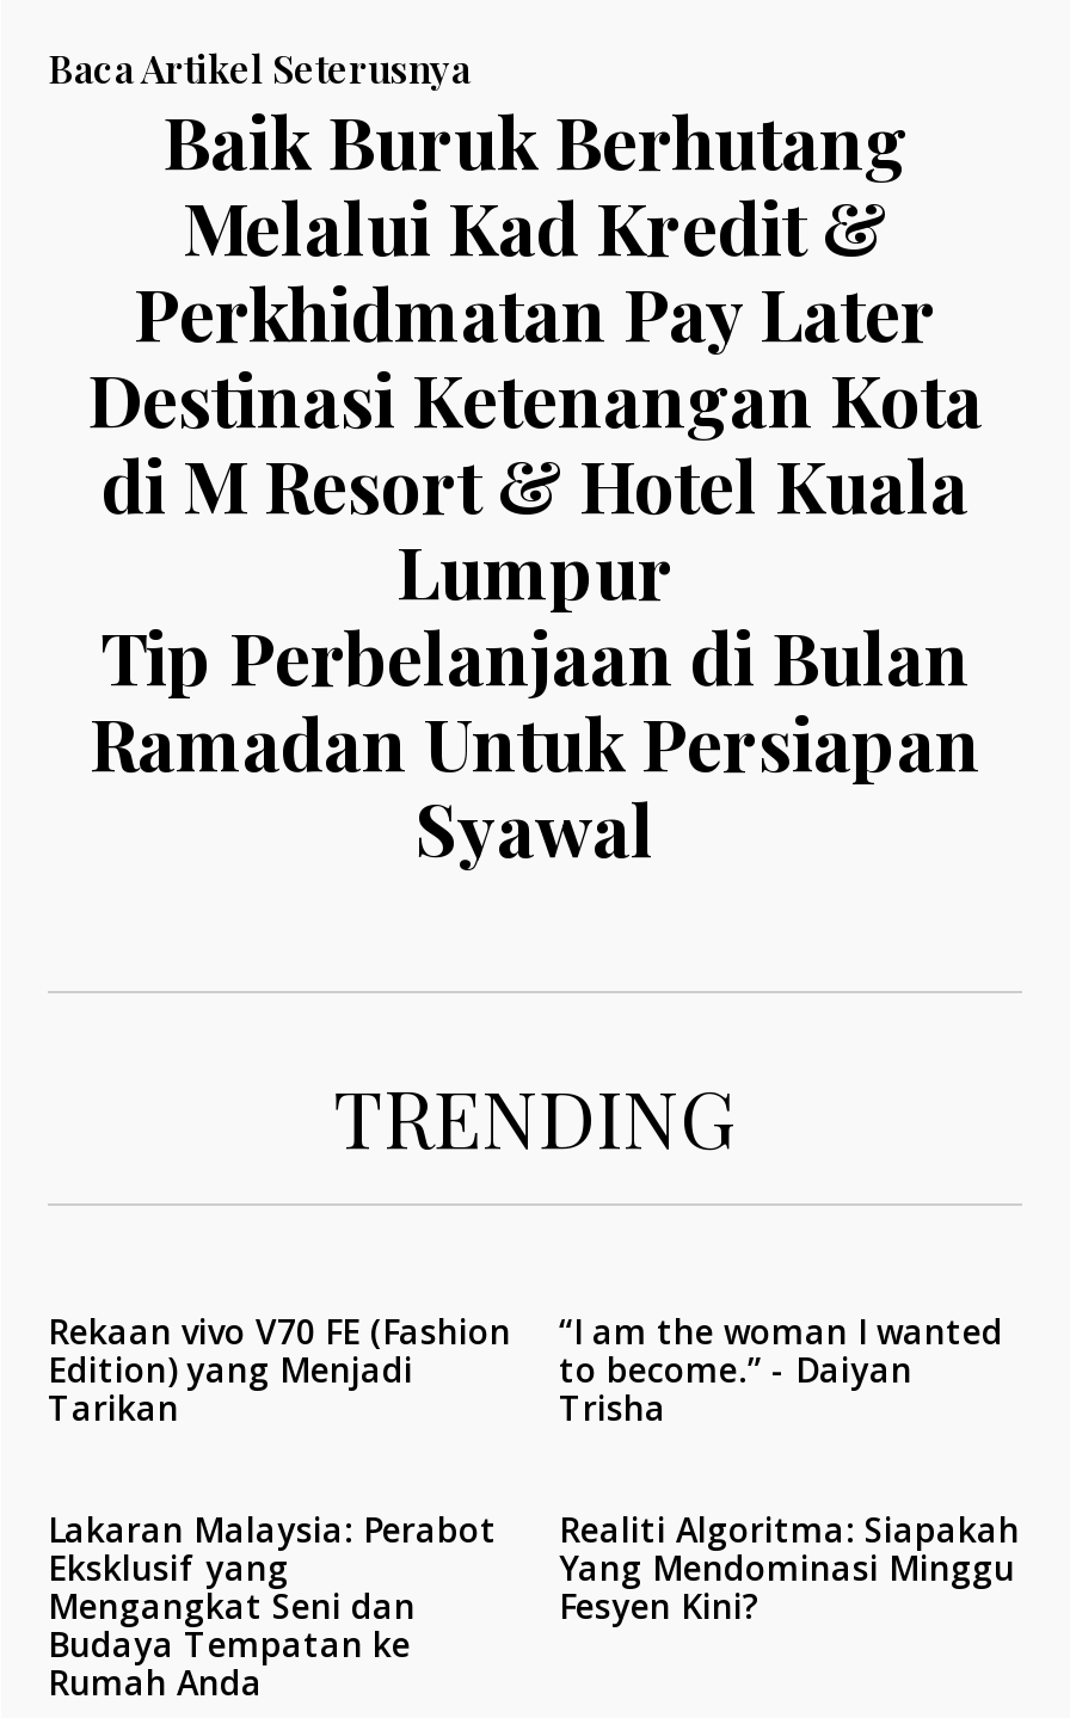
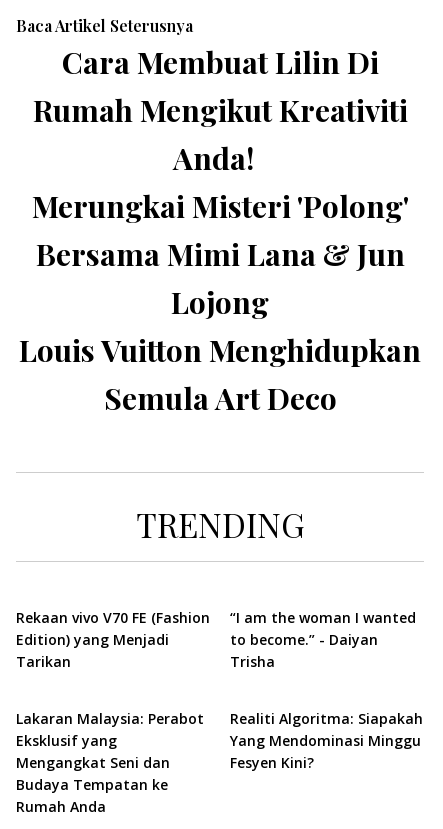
- Baik Buruk Berhutang
- Melalui Kad Kredit &
- Perkhidmatan Pay Later
- Destinasi Ketenangan Kota
- di M Resort & Hotel Kuala
- Lumpur
- Tip Perbelanjaan di Bulan
- Ramadan Untuk Persiapan
- Syawal
+ Cara Membuat Lilin Di
+ Rumah Mengikut Kreativiti
+ Anda!
+ Merungkai Misteri 'Polong'
+ Bersama Mimi Lana & Jun
+ Lojong
+ Louis Vuitton Menghidupkan
+ Semula Art Deco
